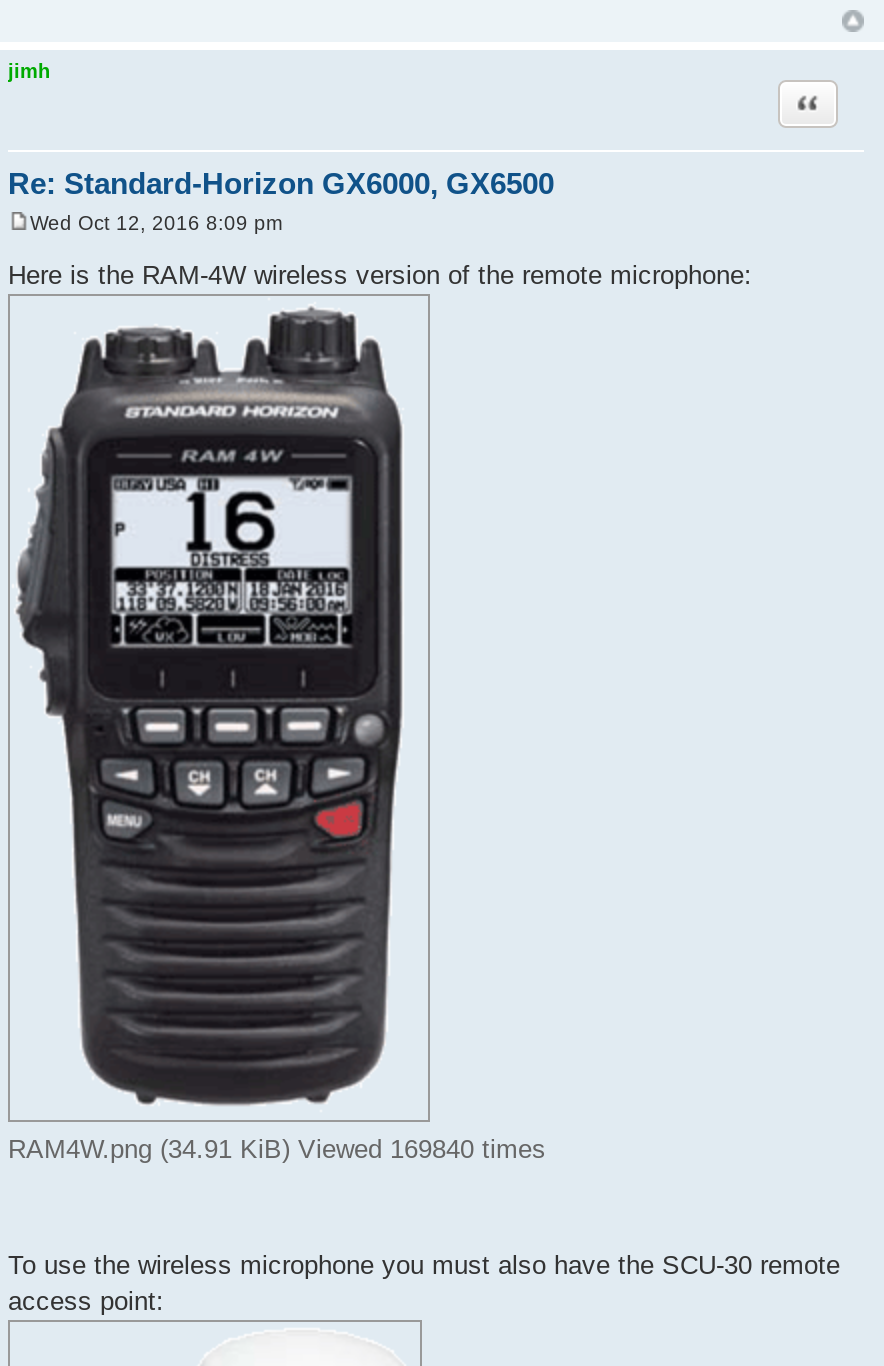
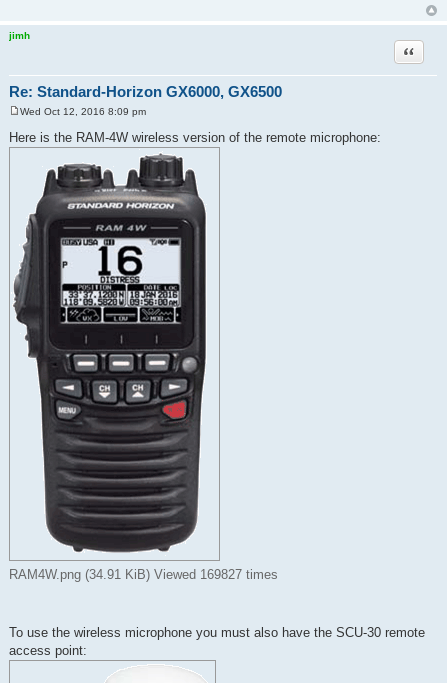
- RAM4W.png (34.91 KiB) Viewed 169840 times
+ RAM4W.png (34.91 KiB) Viewed 169827 times
